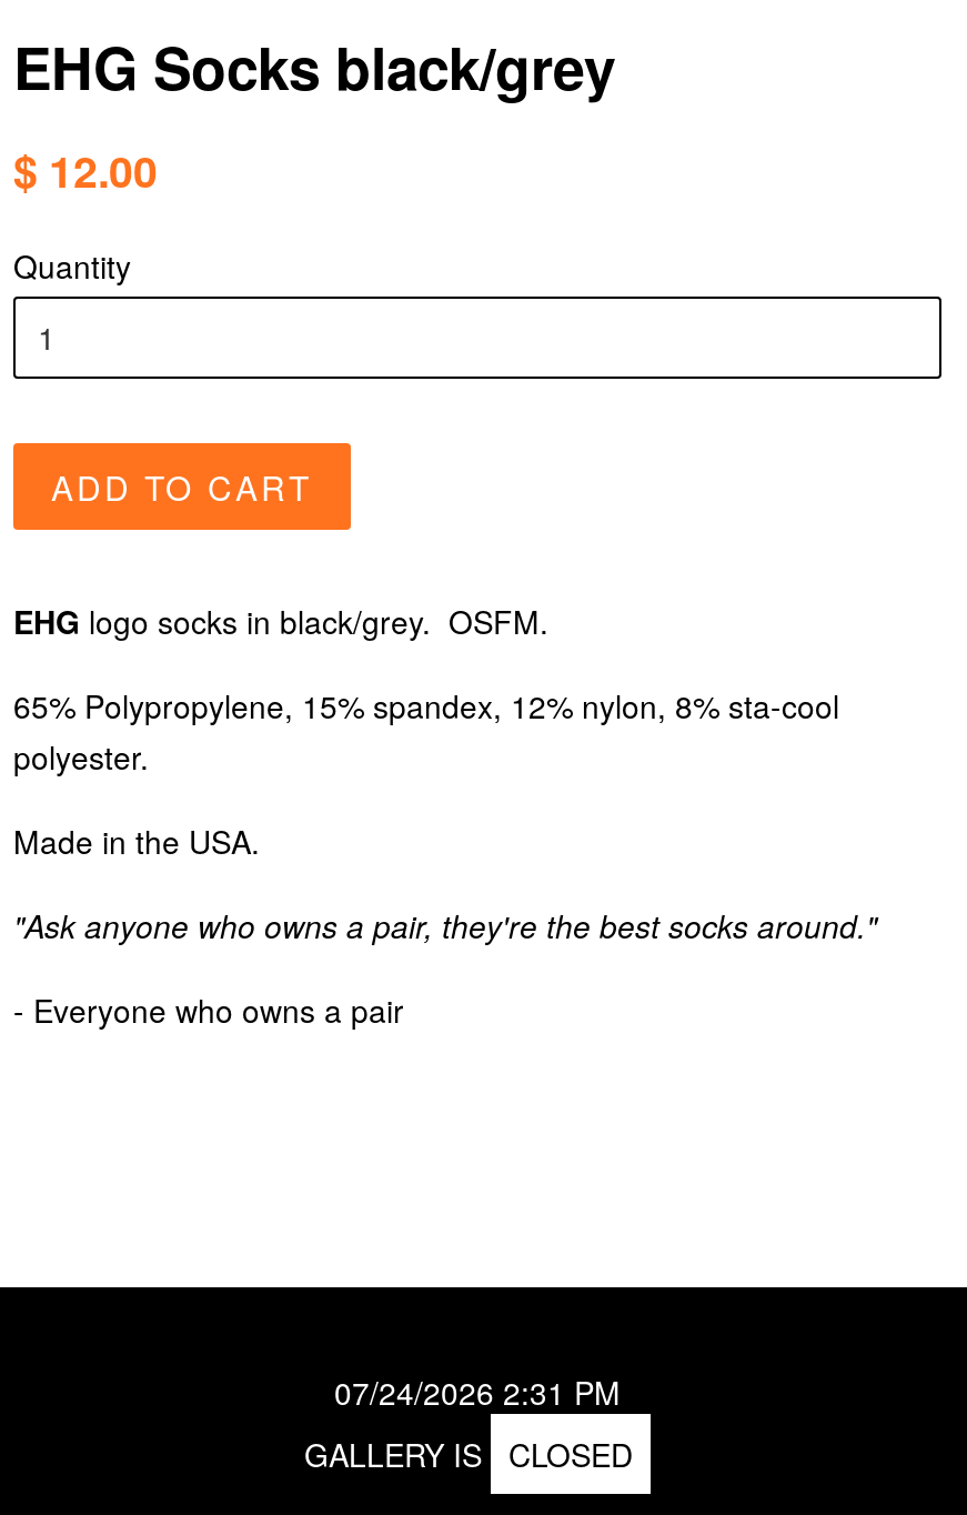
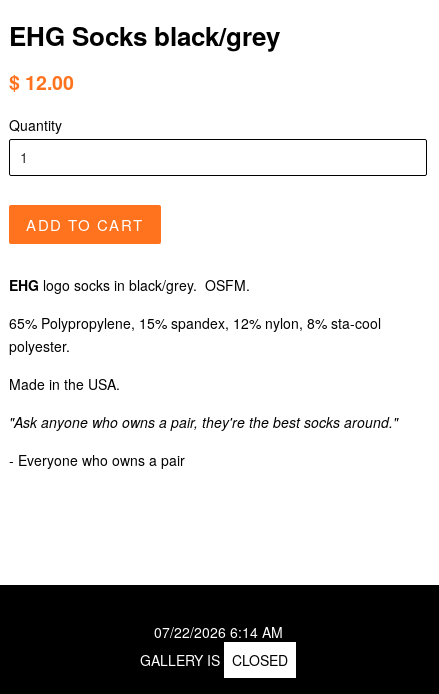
- 07/24/2026 2:31 PM
+ 07/22/2026 6:14 AM
